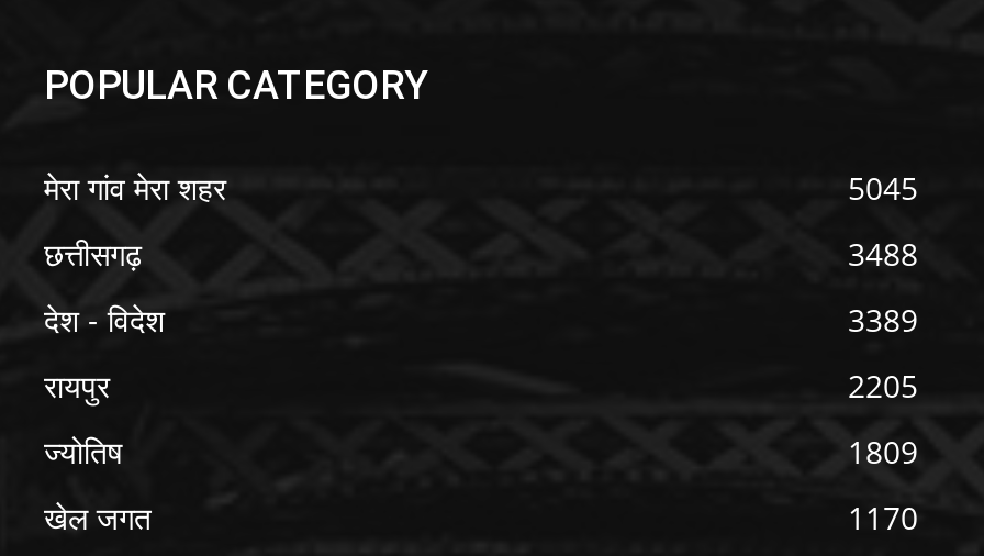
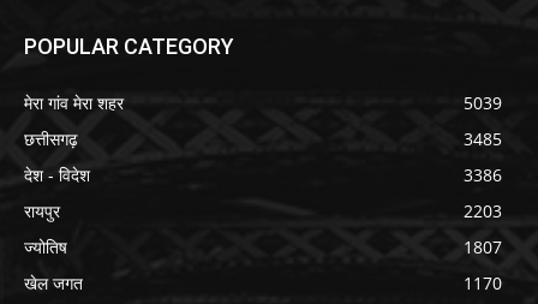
- 5045
+ 5039

- 3488
+ 3485

- 3389
+ 3386

- 2205
+ 2203

- 1809
+ 1807
